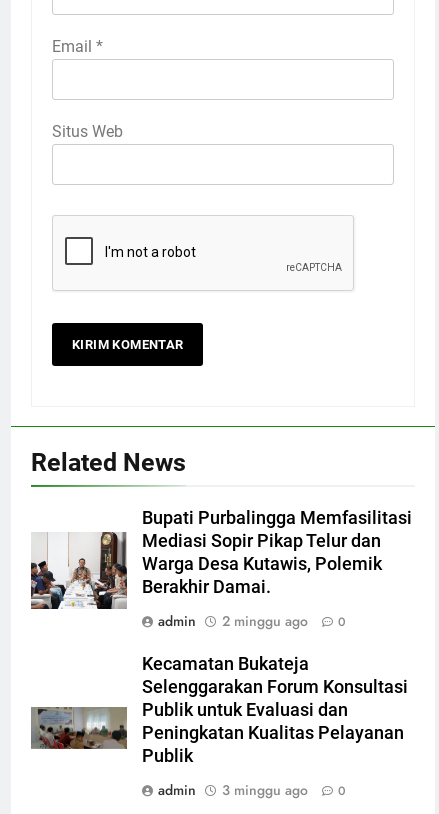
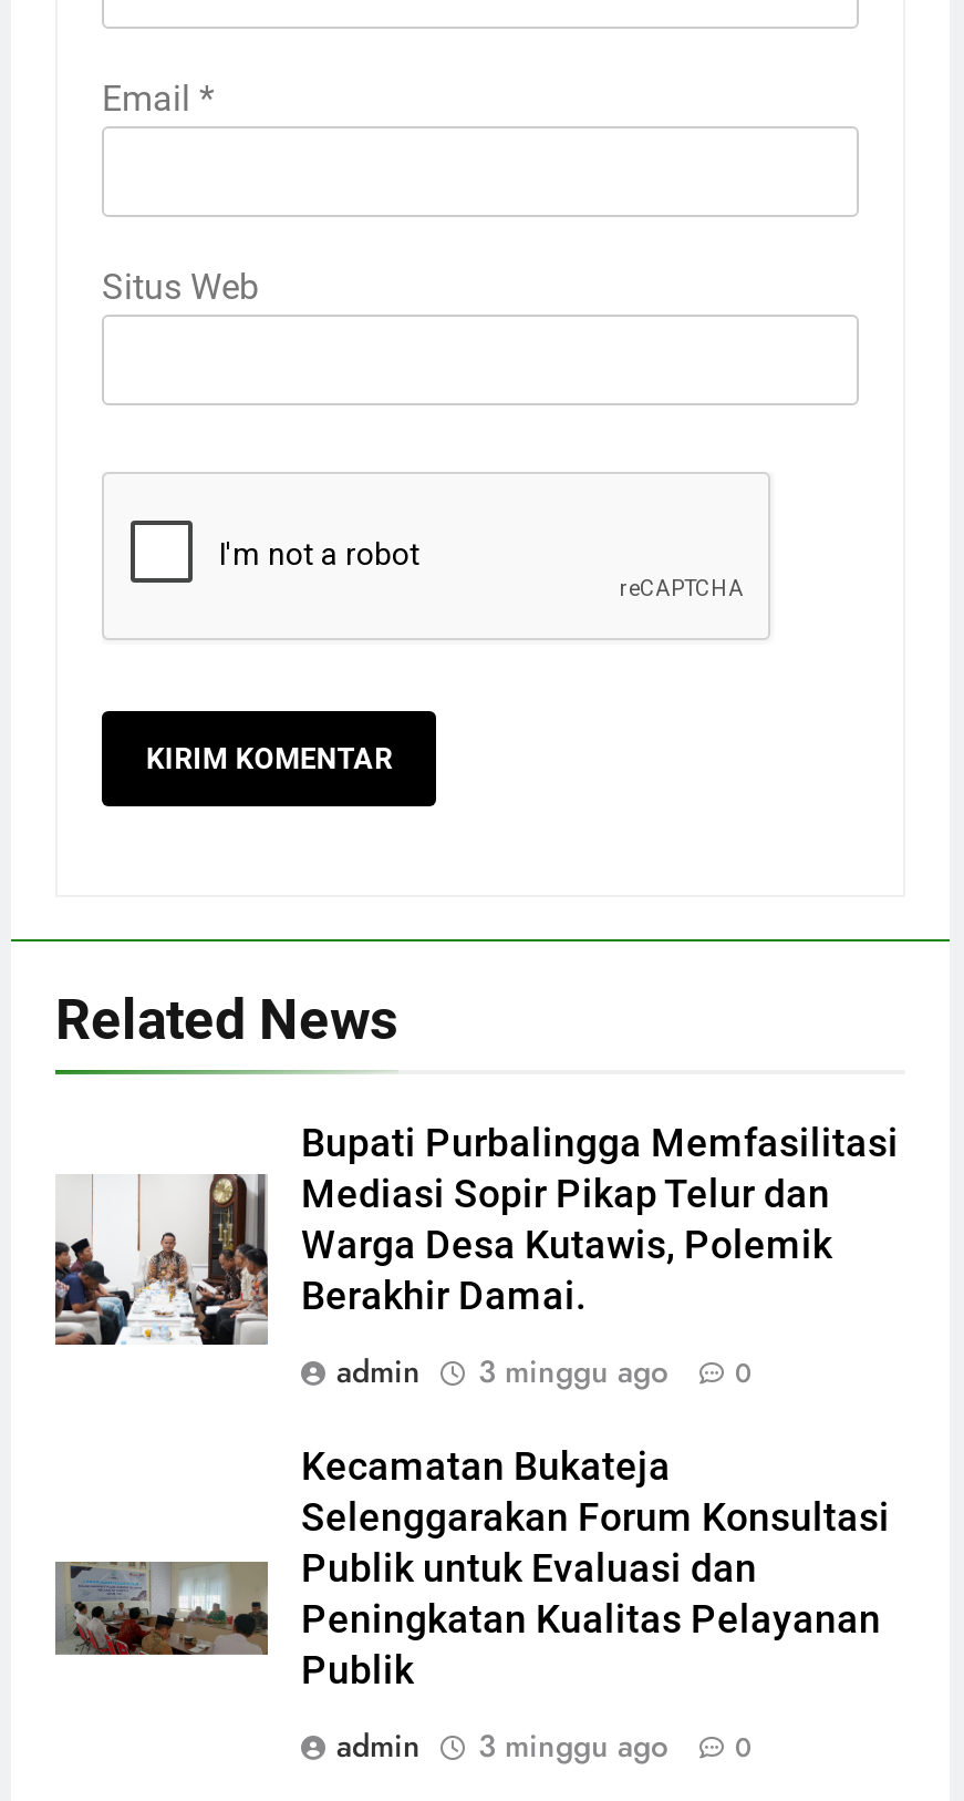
- admin 2 minggu ago 0
+ admin 3 minggu ago 0
